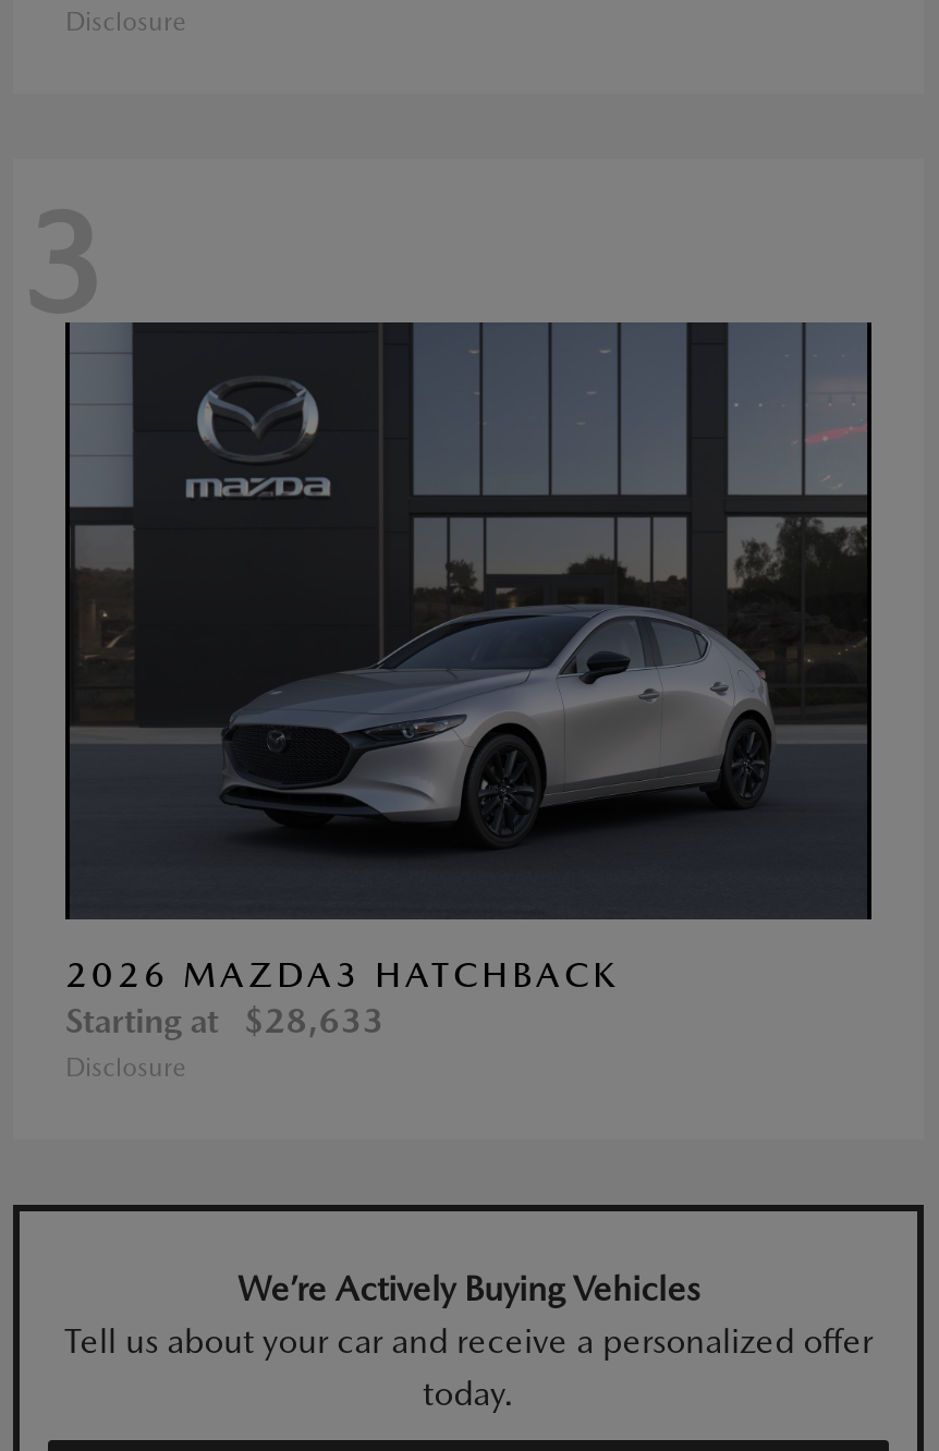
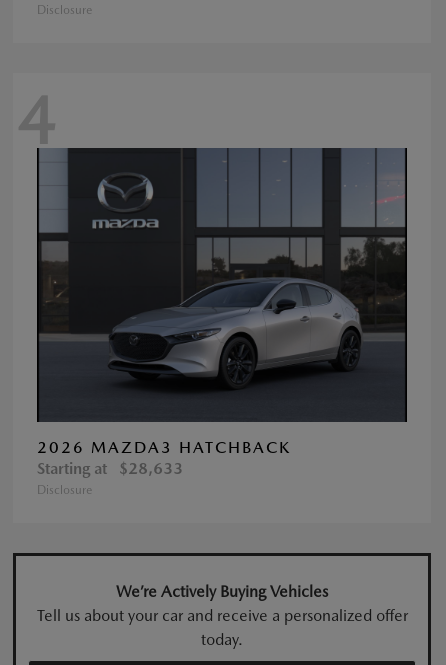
- 3
+ 4
